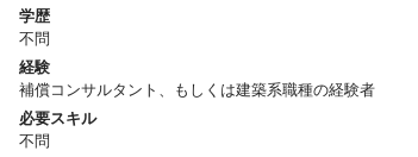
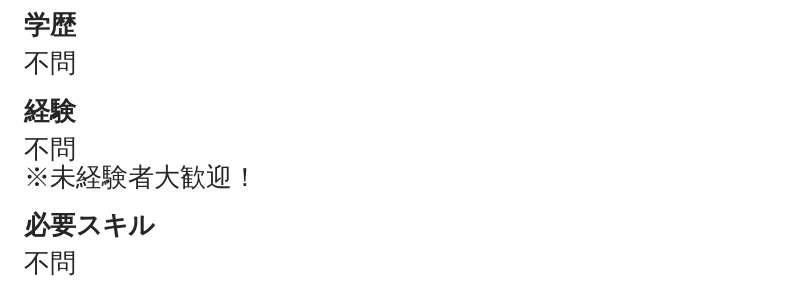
- 補償コンサルタント、もしくは建築系職種の経験者
+ 不問
+ ※未経験者大歓迎！
